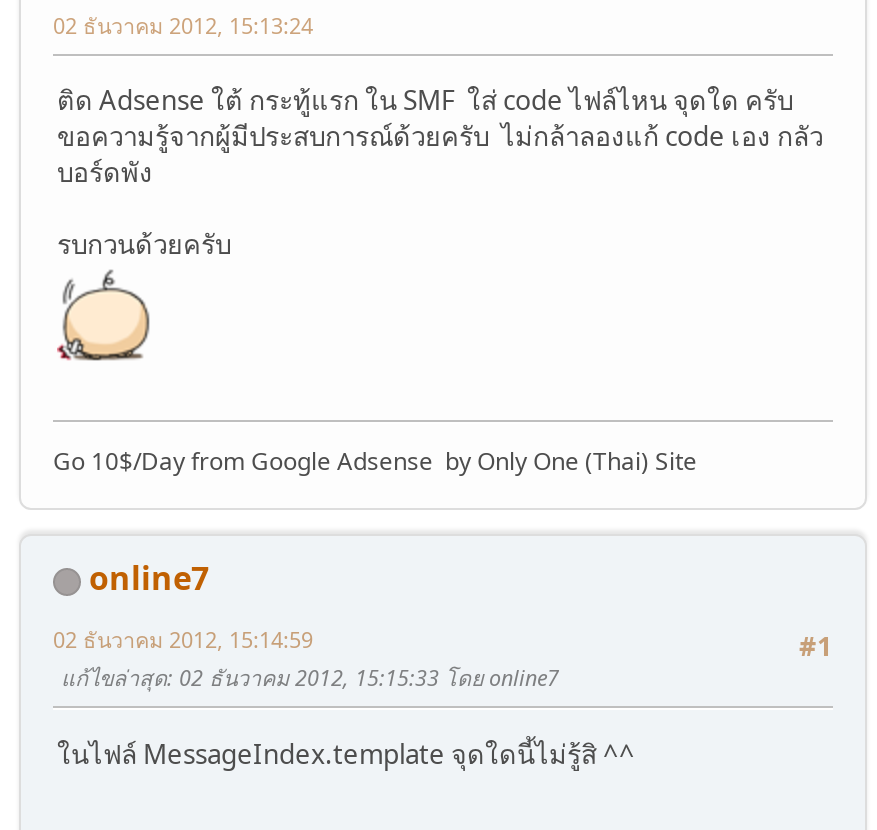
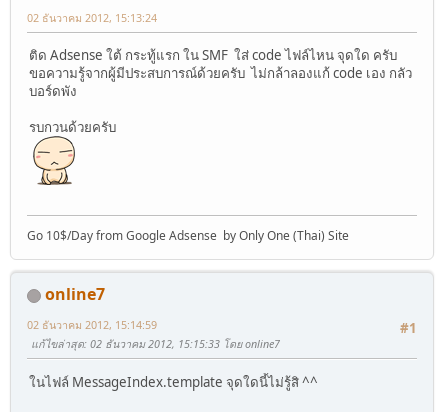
- [image]
+ [image]
